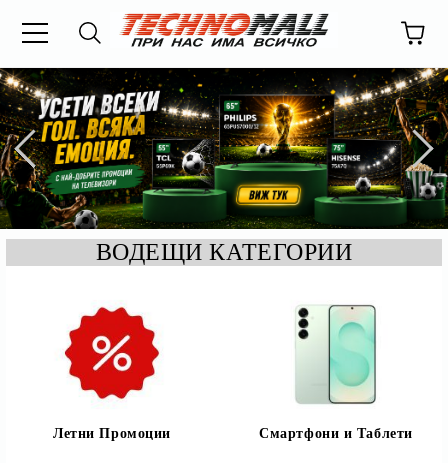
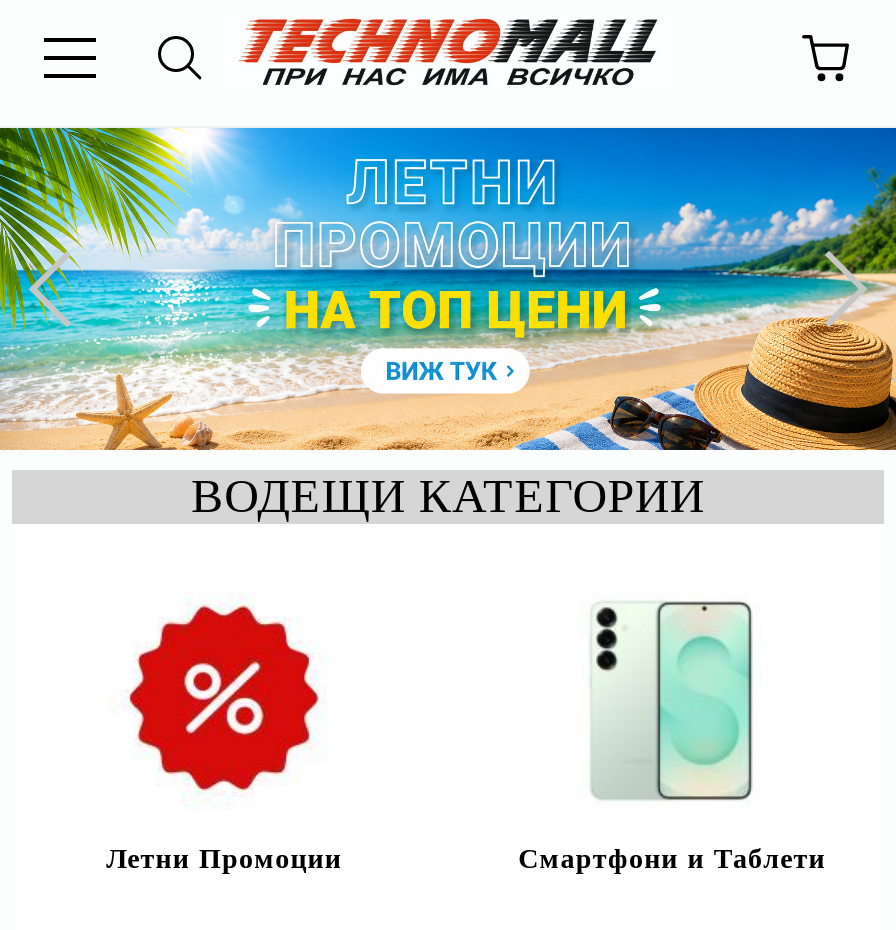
- [image]
+ [image]
